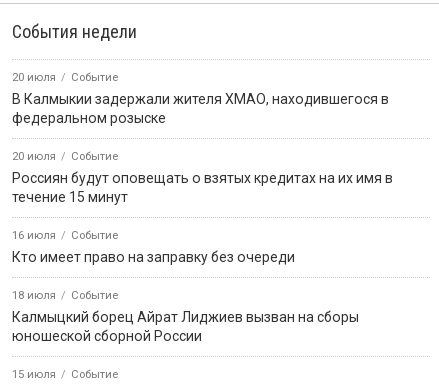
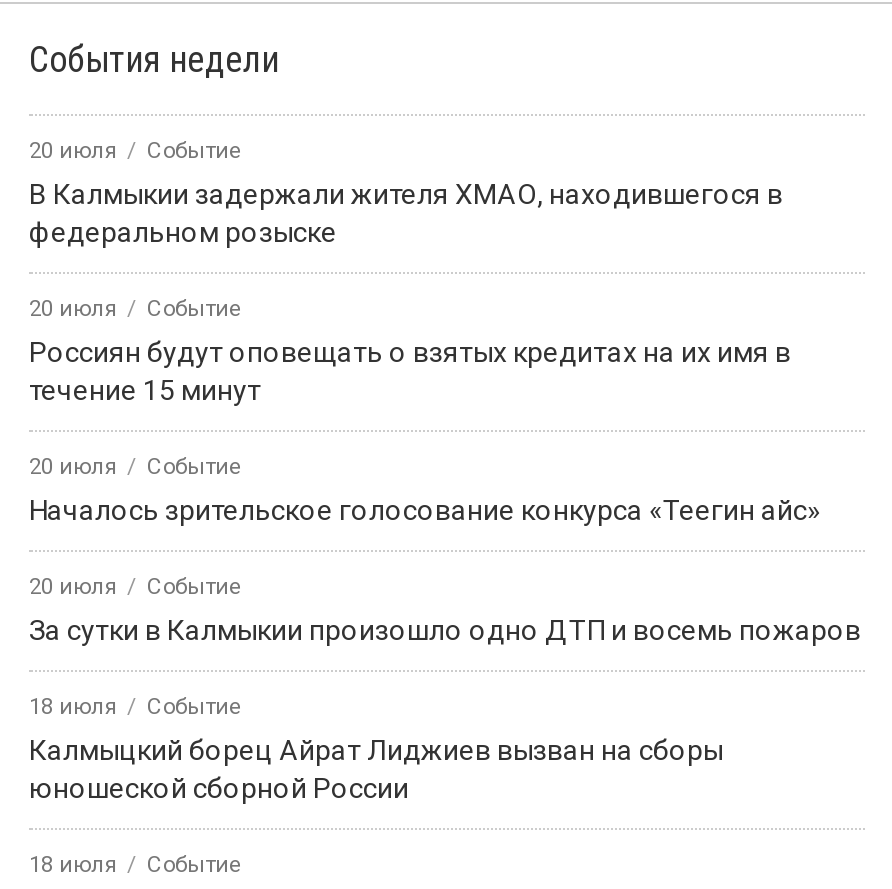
- 16 июля Событие
+ 20 июля Событие

- Кто имеет право на заправку без очереди
+ Началось зрительское голосование конкурса «Теегин айс»
+ 20 июля
+ Событие
+ За сутки в Калмыкии произошло одно ДТП и восемь пожаров

- 15 июля Событие
+ 18 июля Событие
